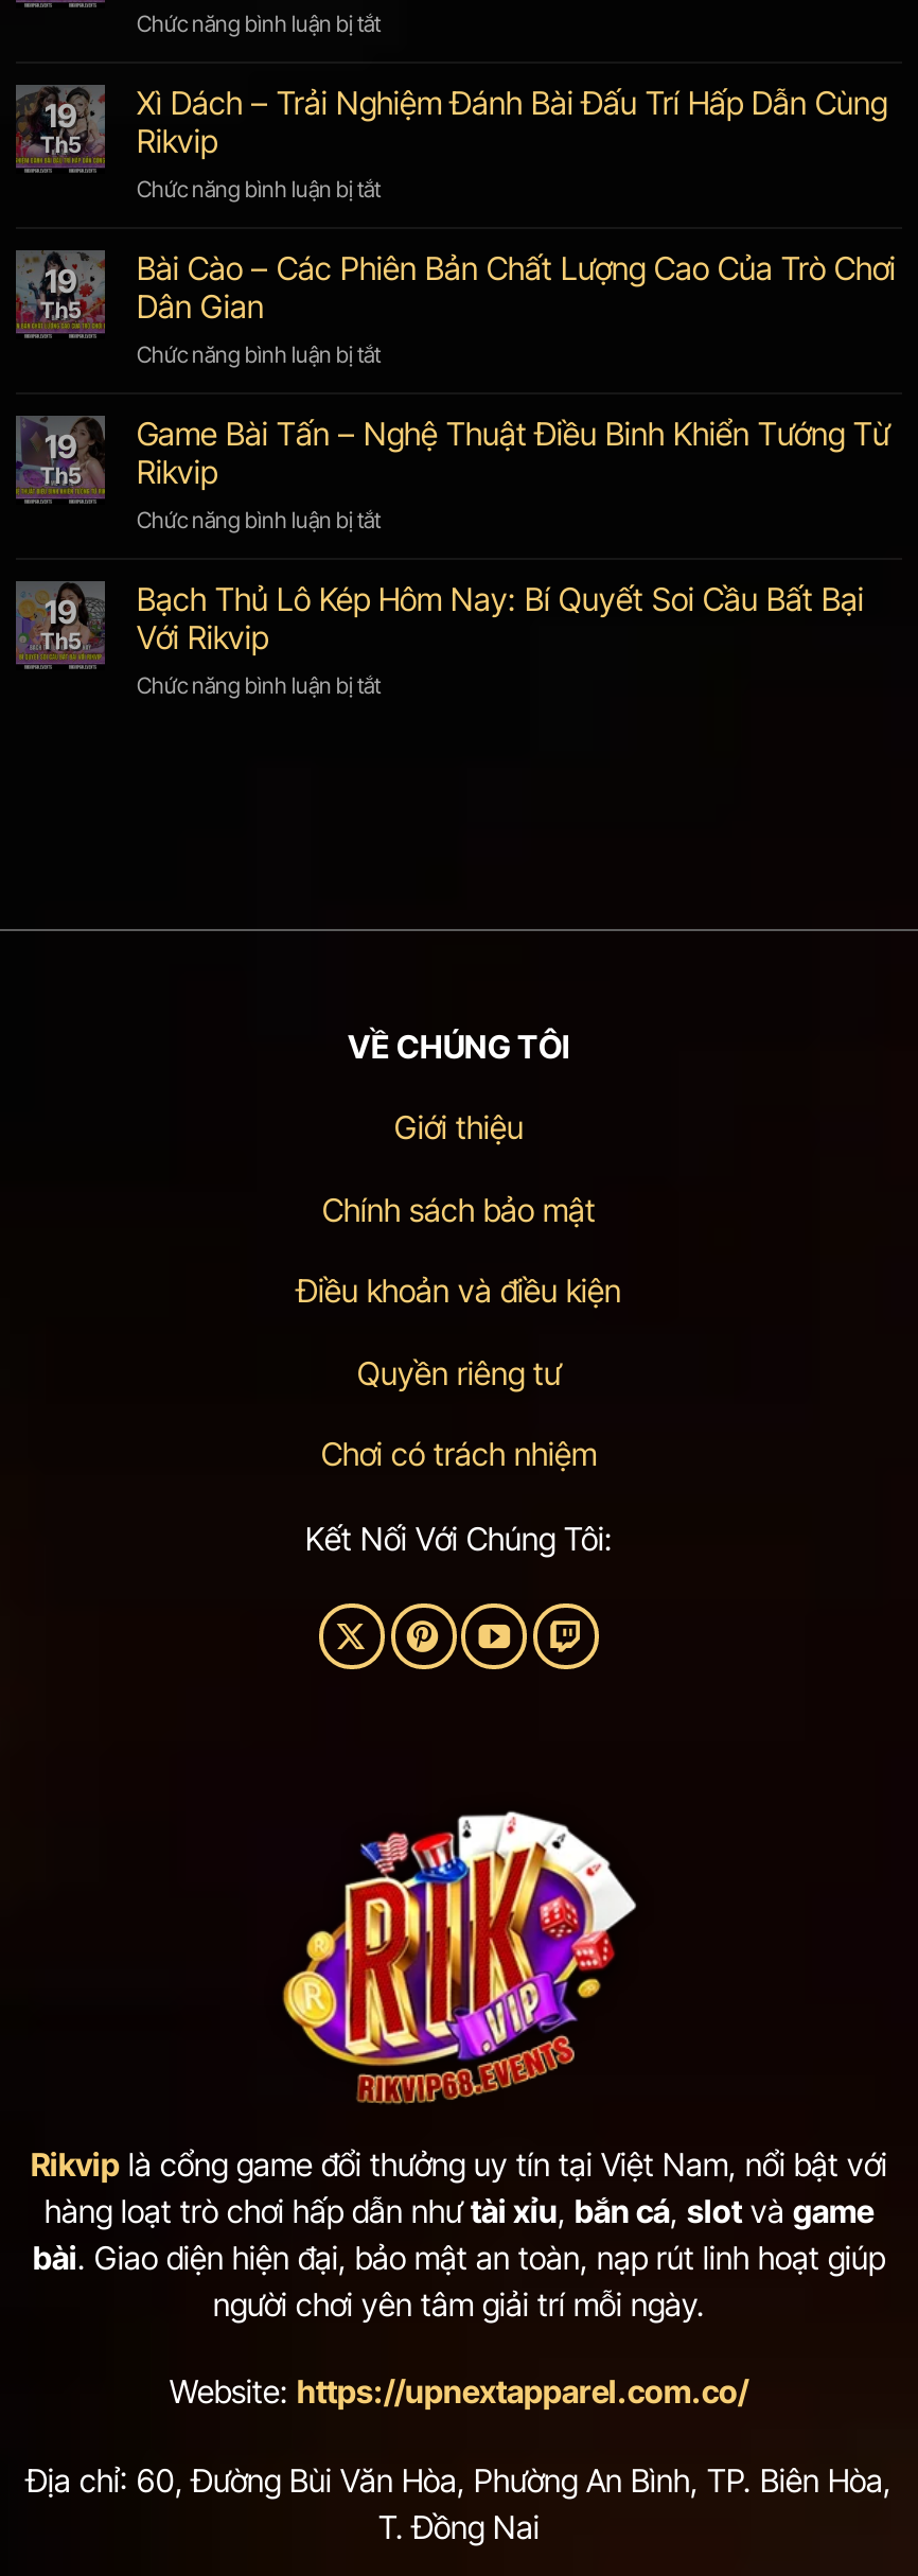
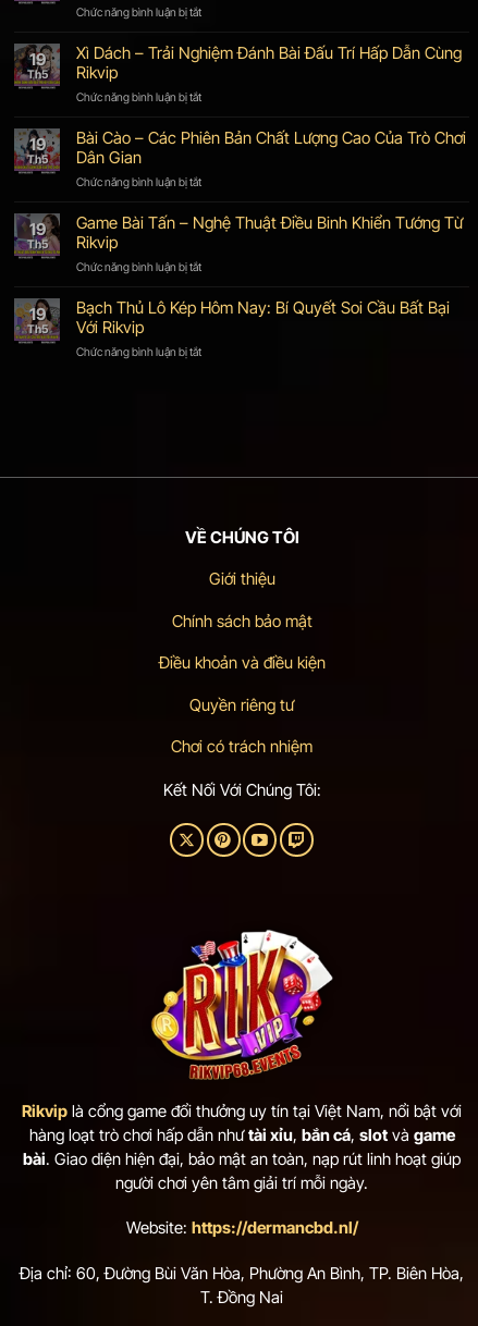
- Website: https://upnextapparel.com.co/
+ Website: https://dermancbd.nl/
